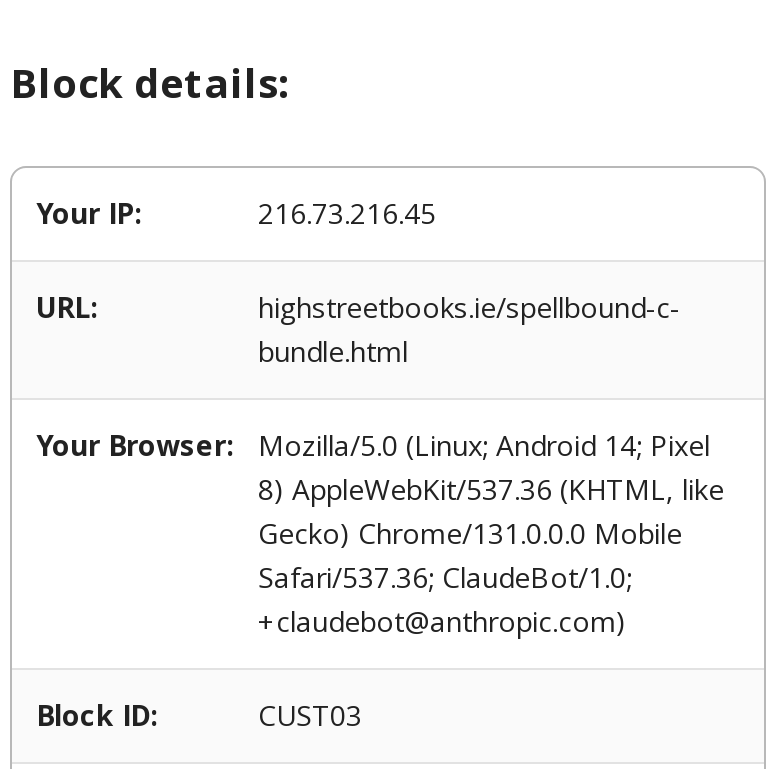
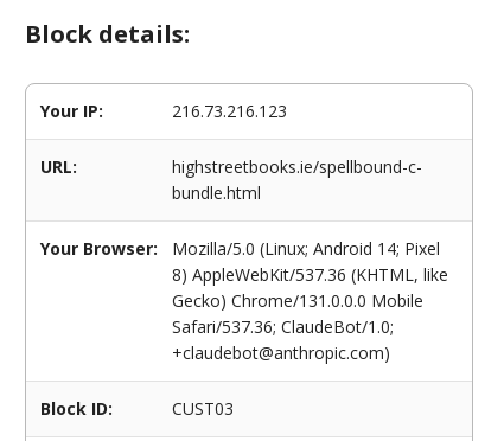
- 216.73.216.45
+ 216.73.216.123
